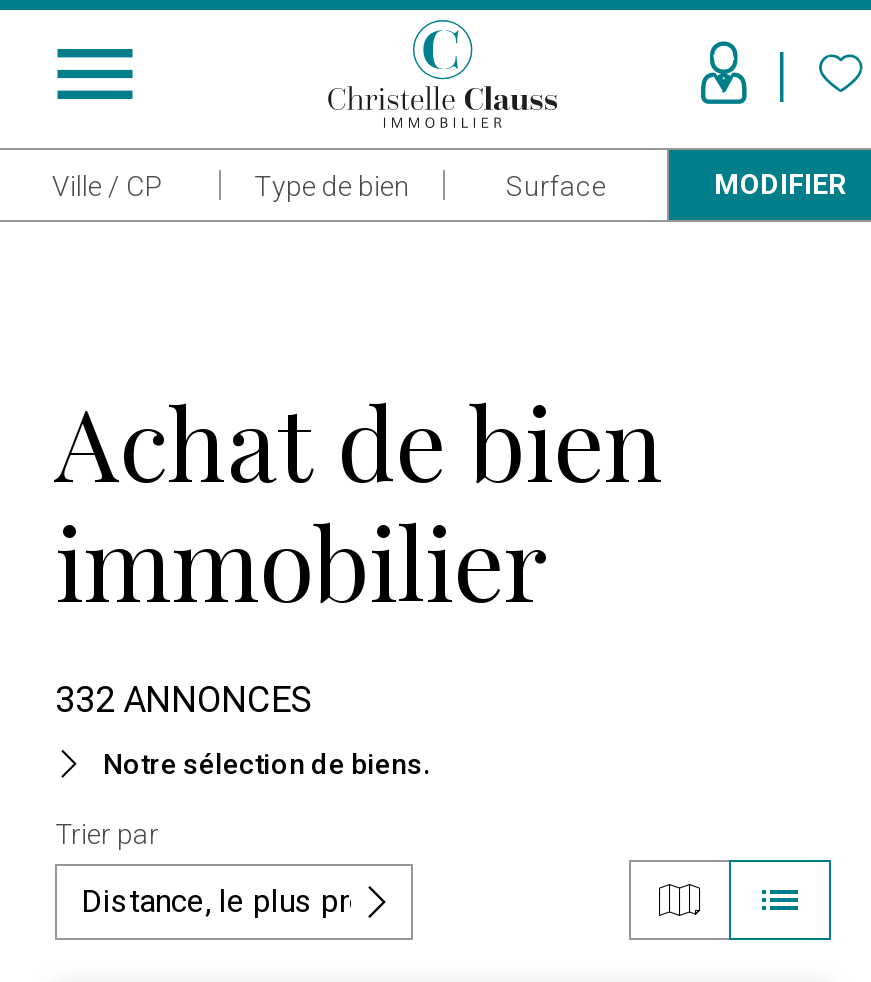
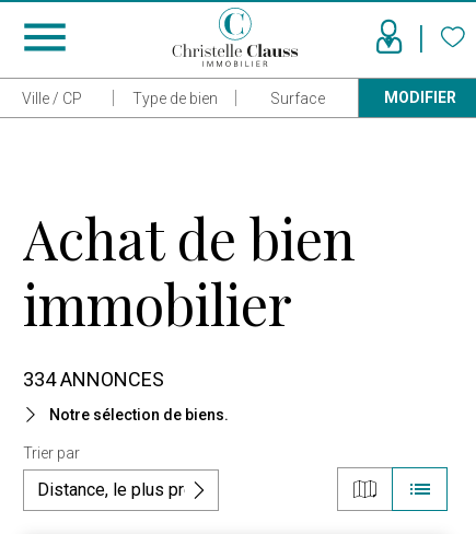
- 332 ANNONCES
+ 334 ANNONCES
